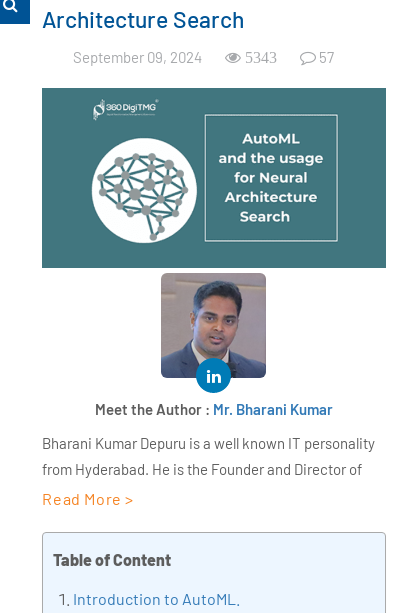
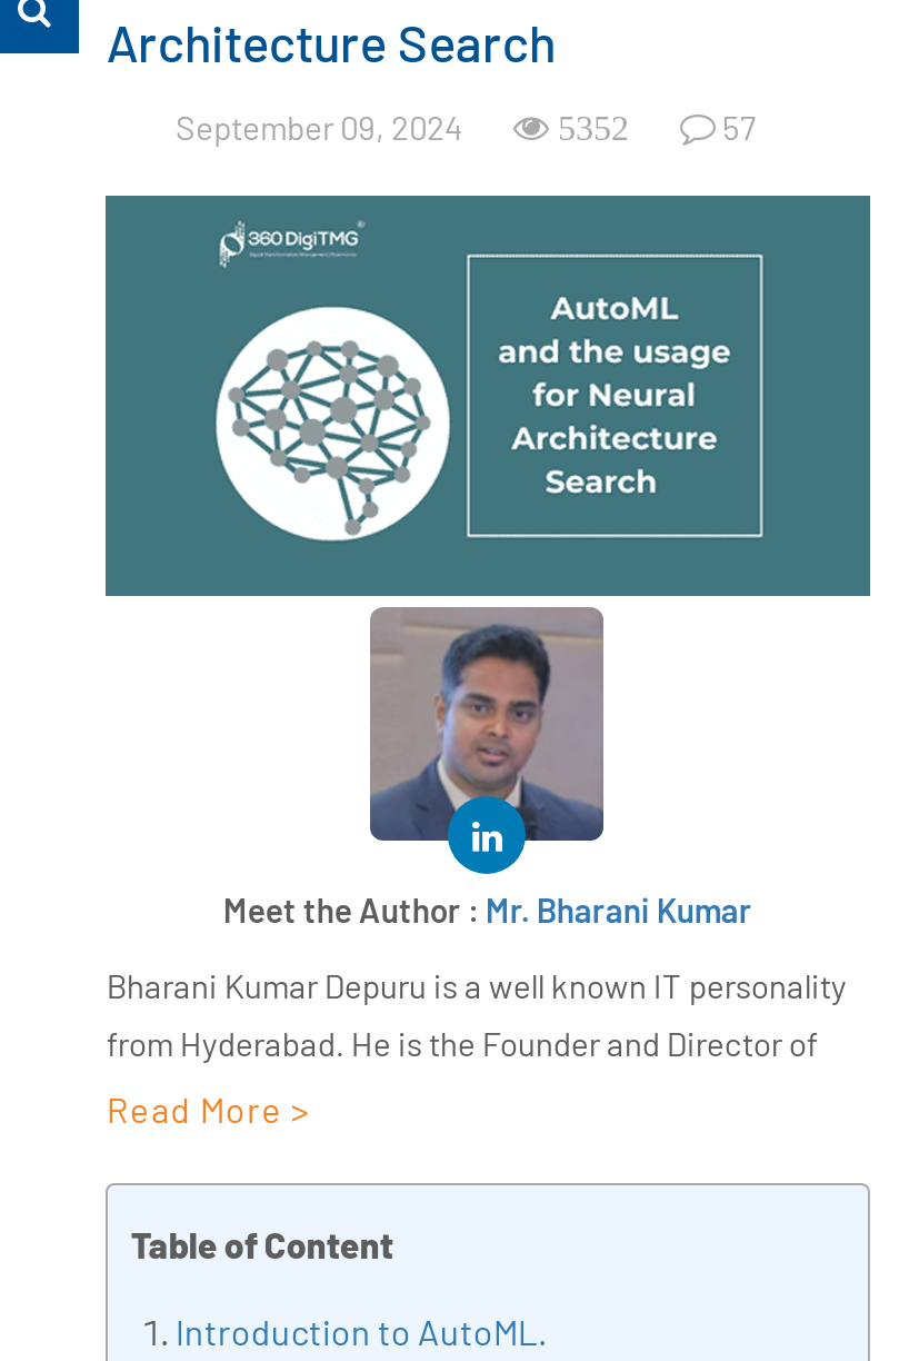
- 5343
+ 5352
